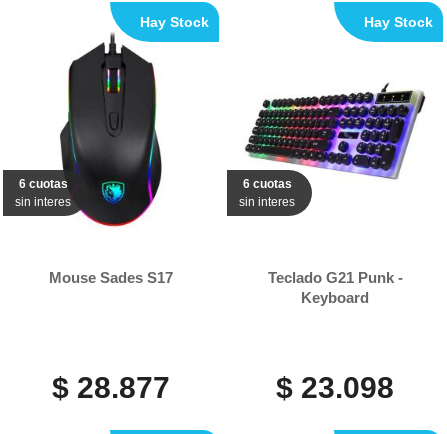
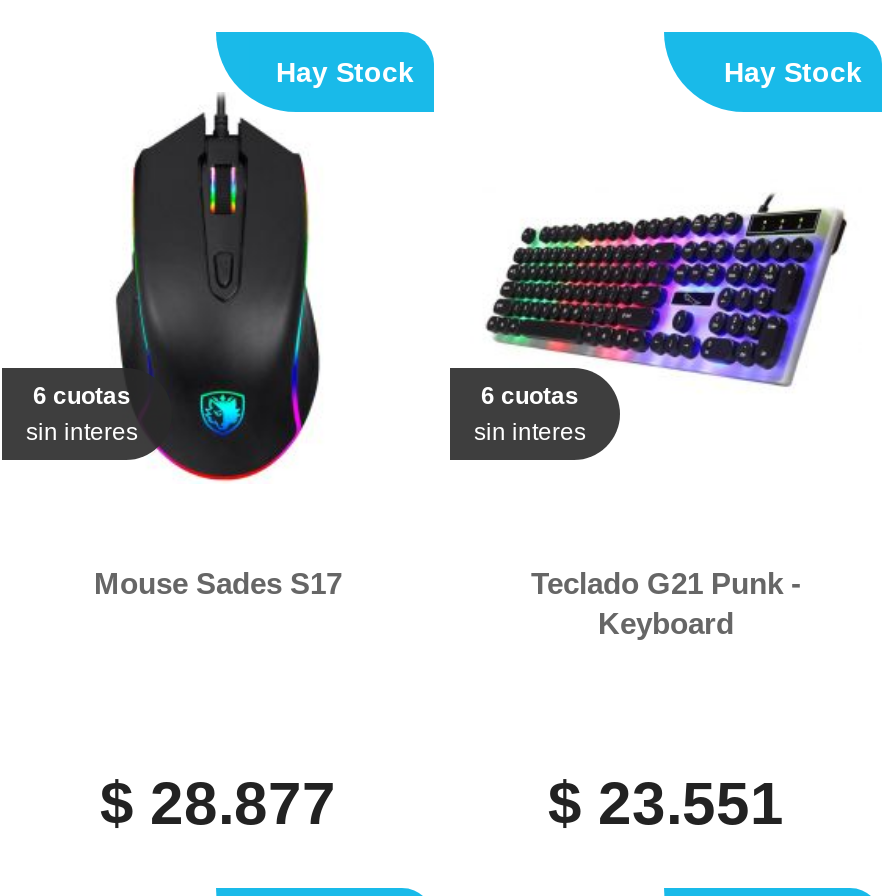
- $ 23.098
+ $ 23.551
